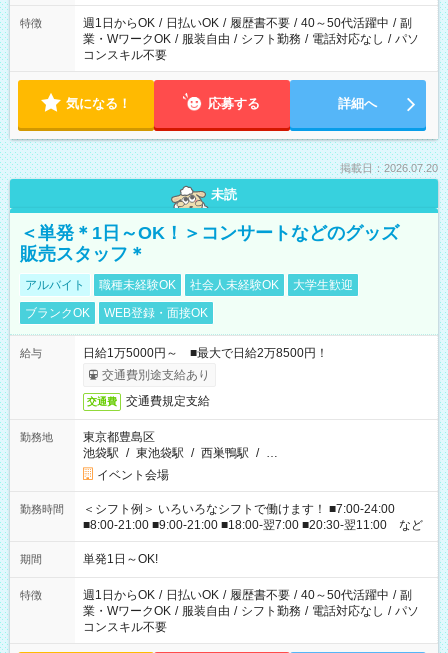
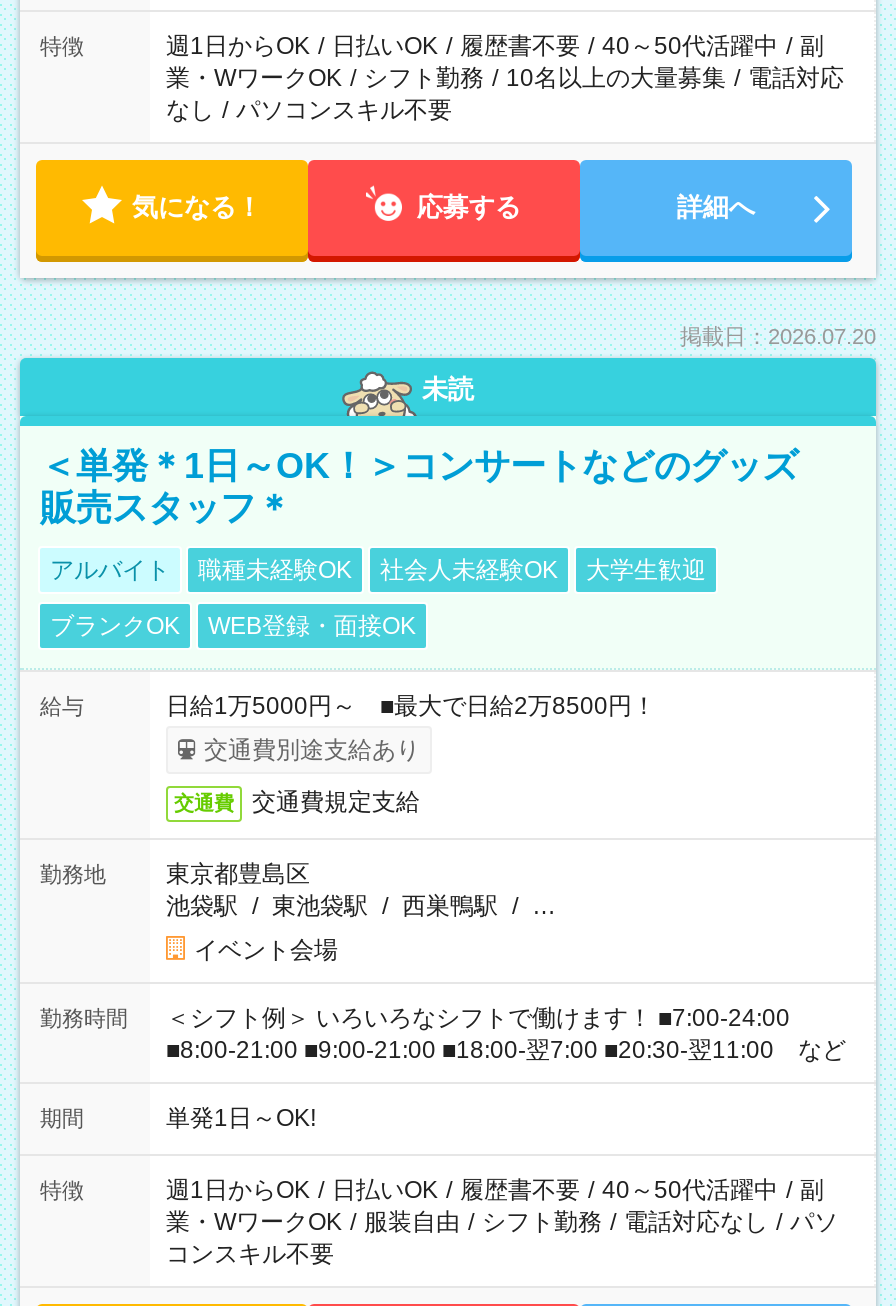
- 業・WワークOK / 服装自由 / シフト勤務 / 電話対応なし / パソ
- コンスキル不要
+ 業・WワークOK / シフト勤務 / 10名以上の大量募集 / 電話対応
+ なし / パソコンスキル不要
